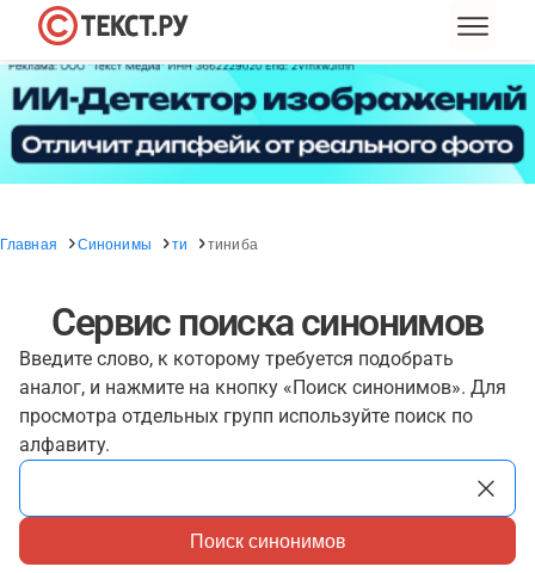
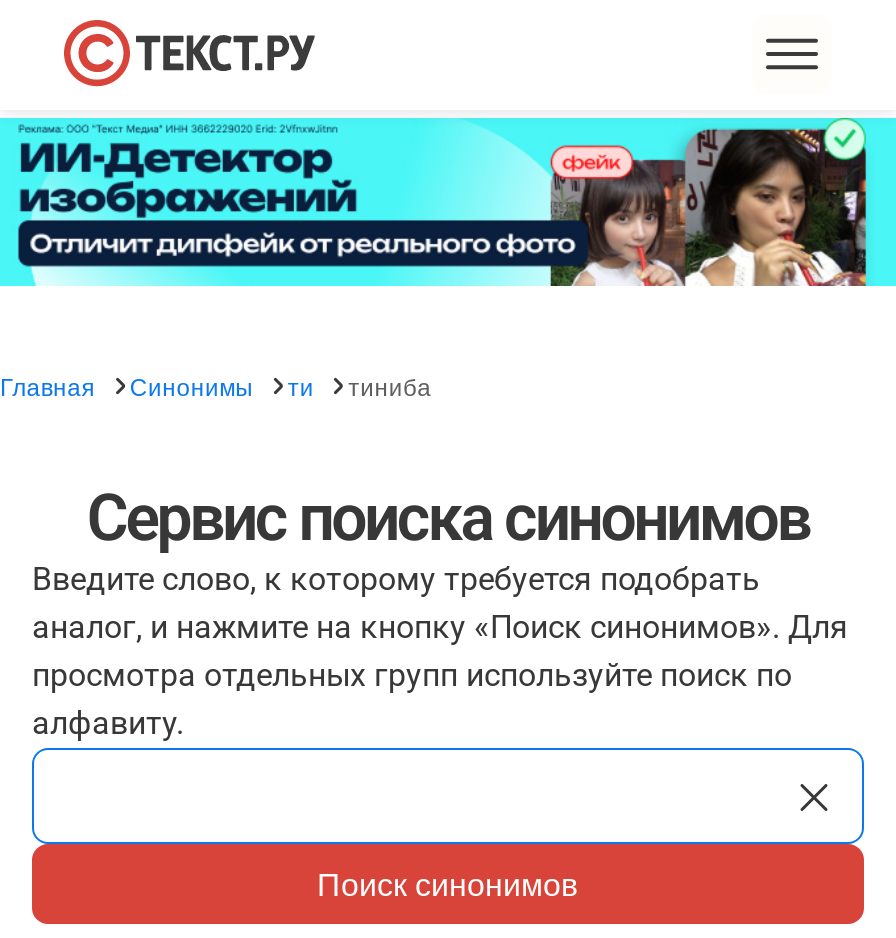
- [image]
+ [image]
